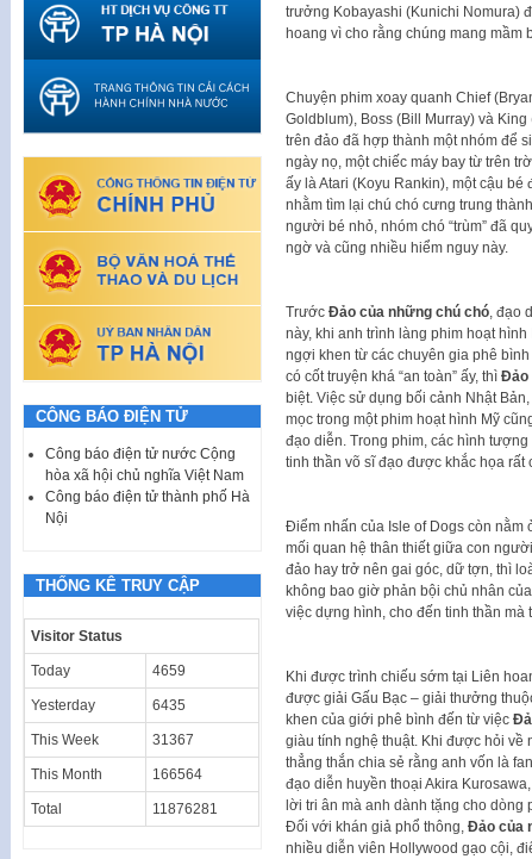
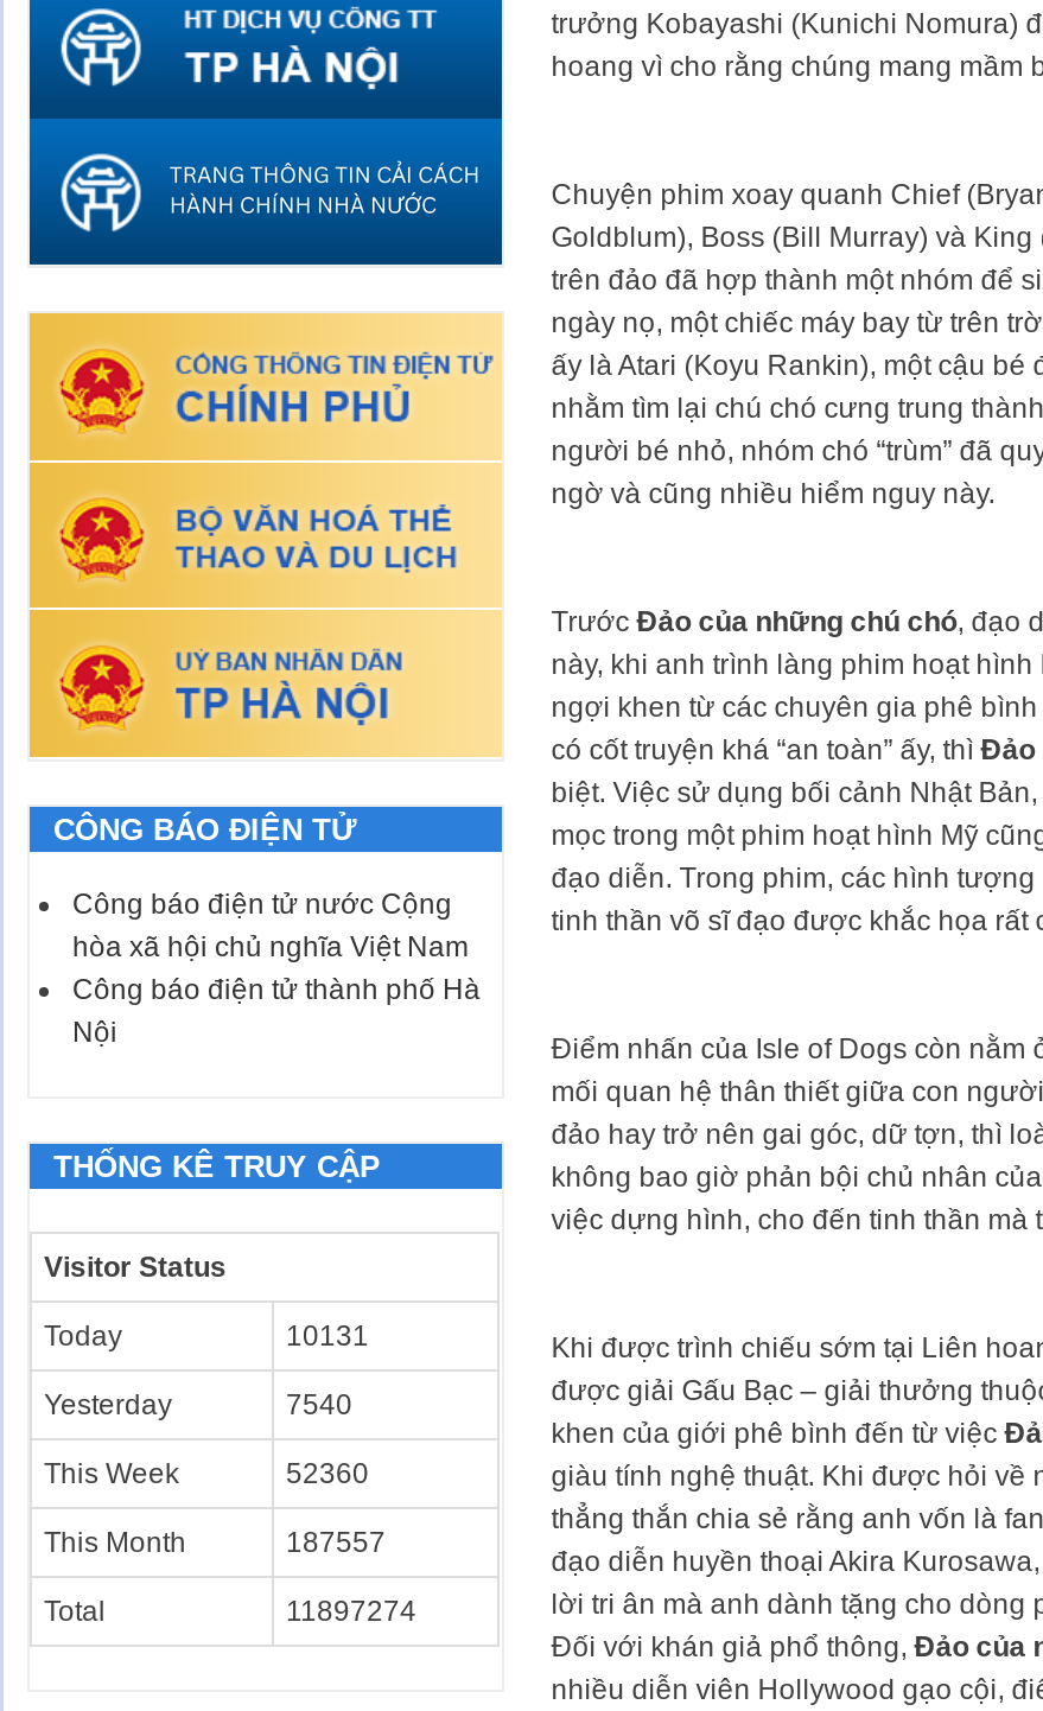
- 4659
+ 10131

- 6435
+ 7540

- 31367
+ 52360

- 166564
+ 187557

- 11876281
+ 11897274
